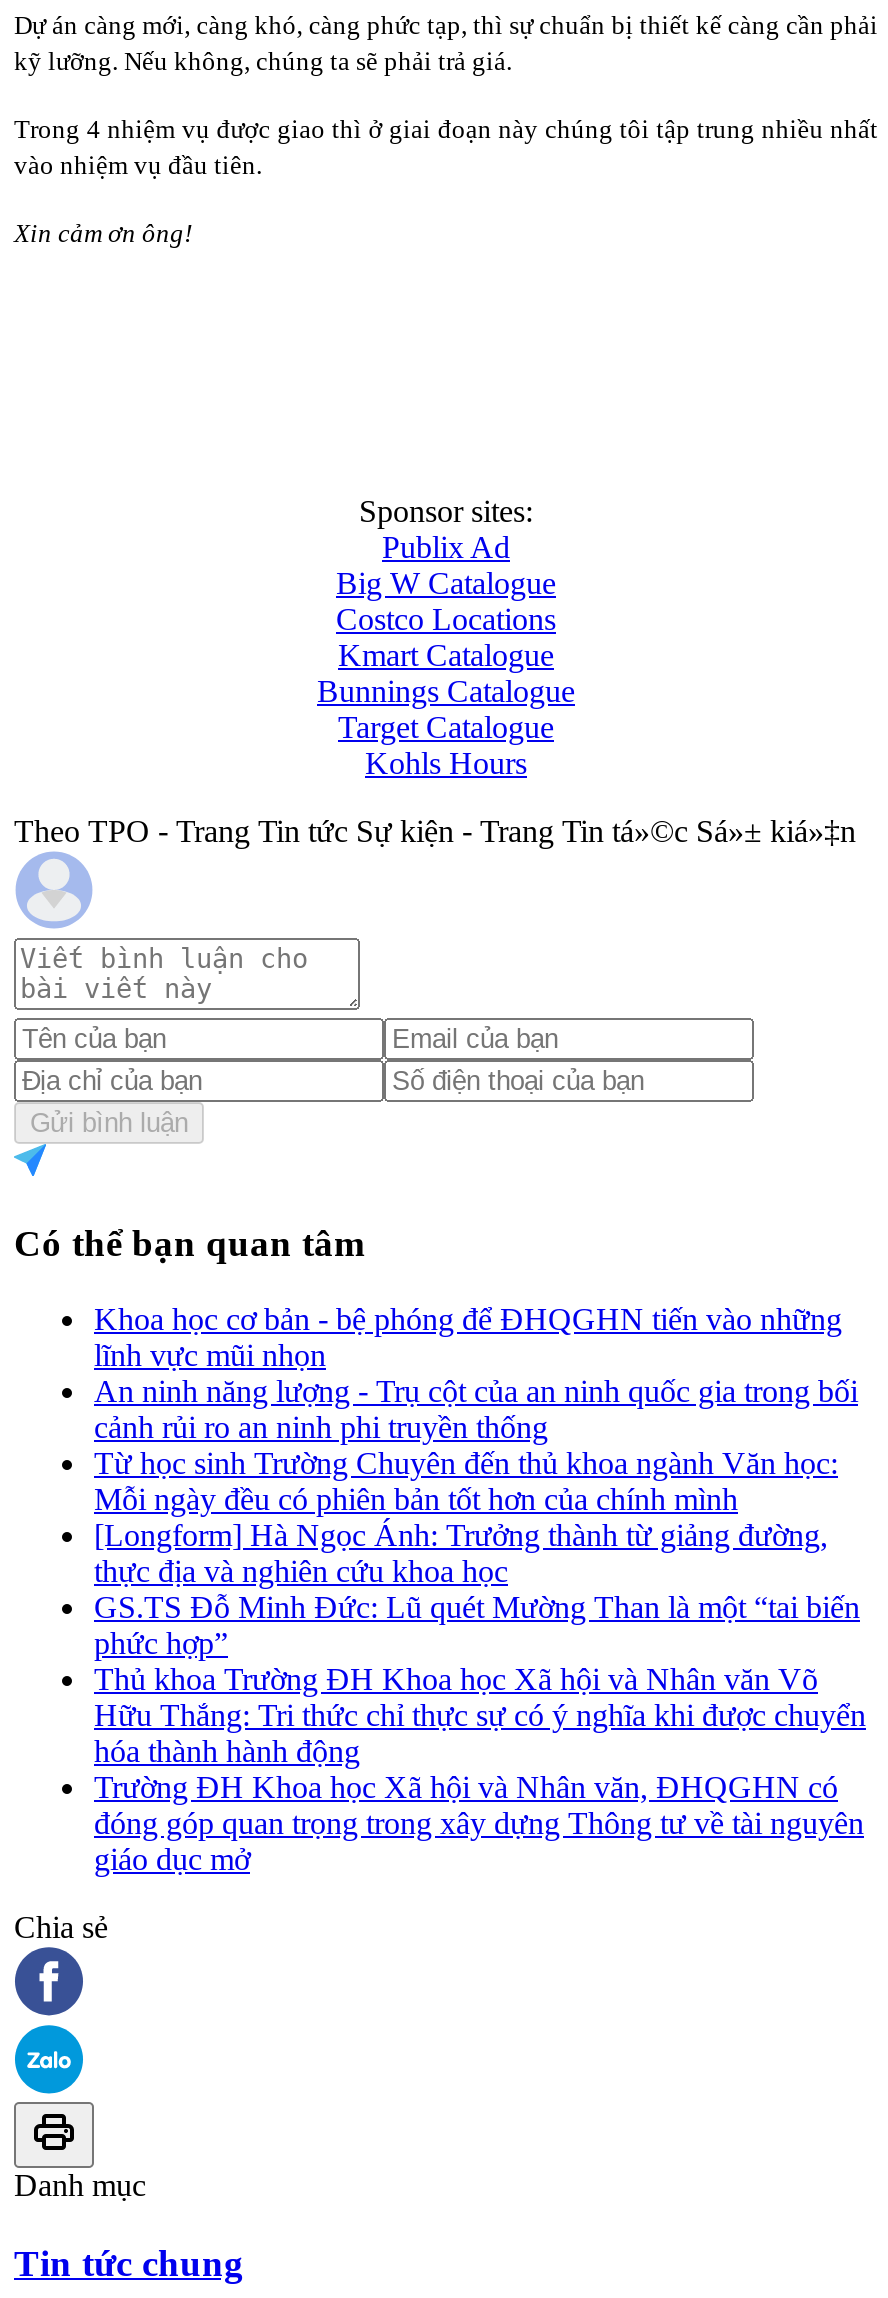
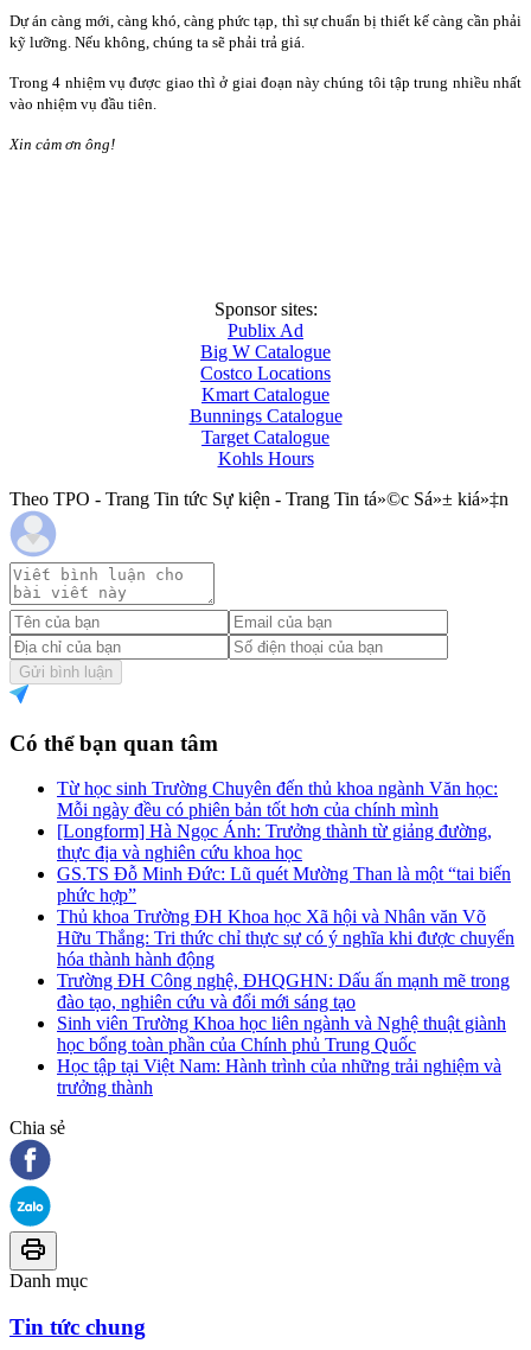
- Khoa học cơ bản - bệ phóng để ĐHQGHN tiến vào những
- lĩnh vực mũi nhọn
- An ninh năng lượng - Trụ cột của an ninh quốc gia trong bối
- cảnh rủi ro an ninh phi truyền thống

moved up: Từ học sinh Trường Chuyên đến thủ khoa ngành Văn học: | Mỗi ngày đều có phiên bản tốt hơn của chính mình | [Longform] Hà Ngọc Ánh: Trưởng thành từ giảng đường, | ... | Hữu Thắng: Tri thức chỉ thực sự có ý nghĩa khi được chuyển | hóa thành hành động

- Trường ĐH Khoa học Xã hội và Nhân văn, ĐHQGHN có
- đóng góp quan trọng trong xây dựng Thông tư về tài nguyên
- giáo dục mở
+ Trường ĐH Công nghệ, ĐHQGHN: Dấu ấn mạnh mẽ trong
+ đào tạo, nghiên cứu và đổi mới sáng tạo
+ Sinh viên Trường Khoa học liên ngành và Nghệ thuật giành
+ học bổng toàn phần của Chính phủ Trung Quốc
+ Học tập tại Việt Nam: Hành trình của những trải nghiệm và
+ trưởng thành
